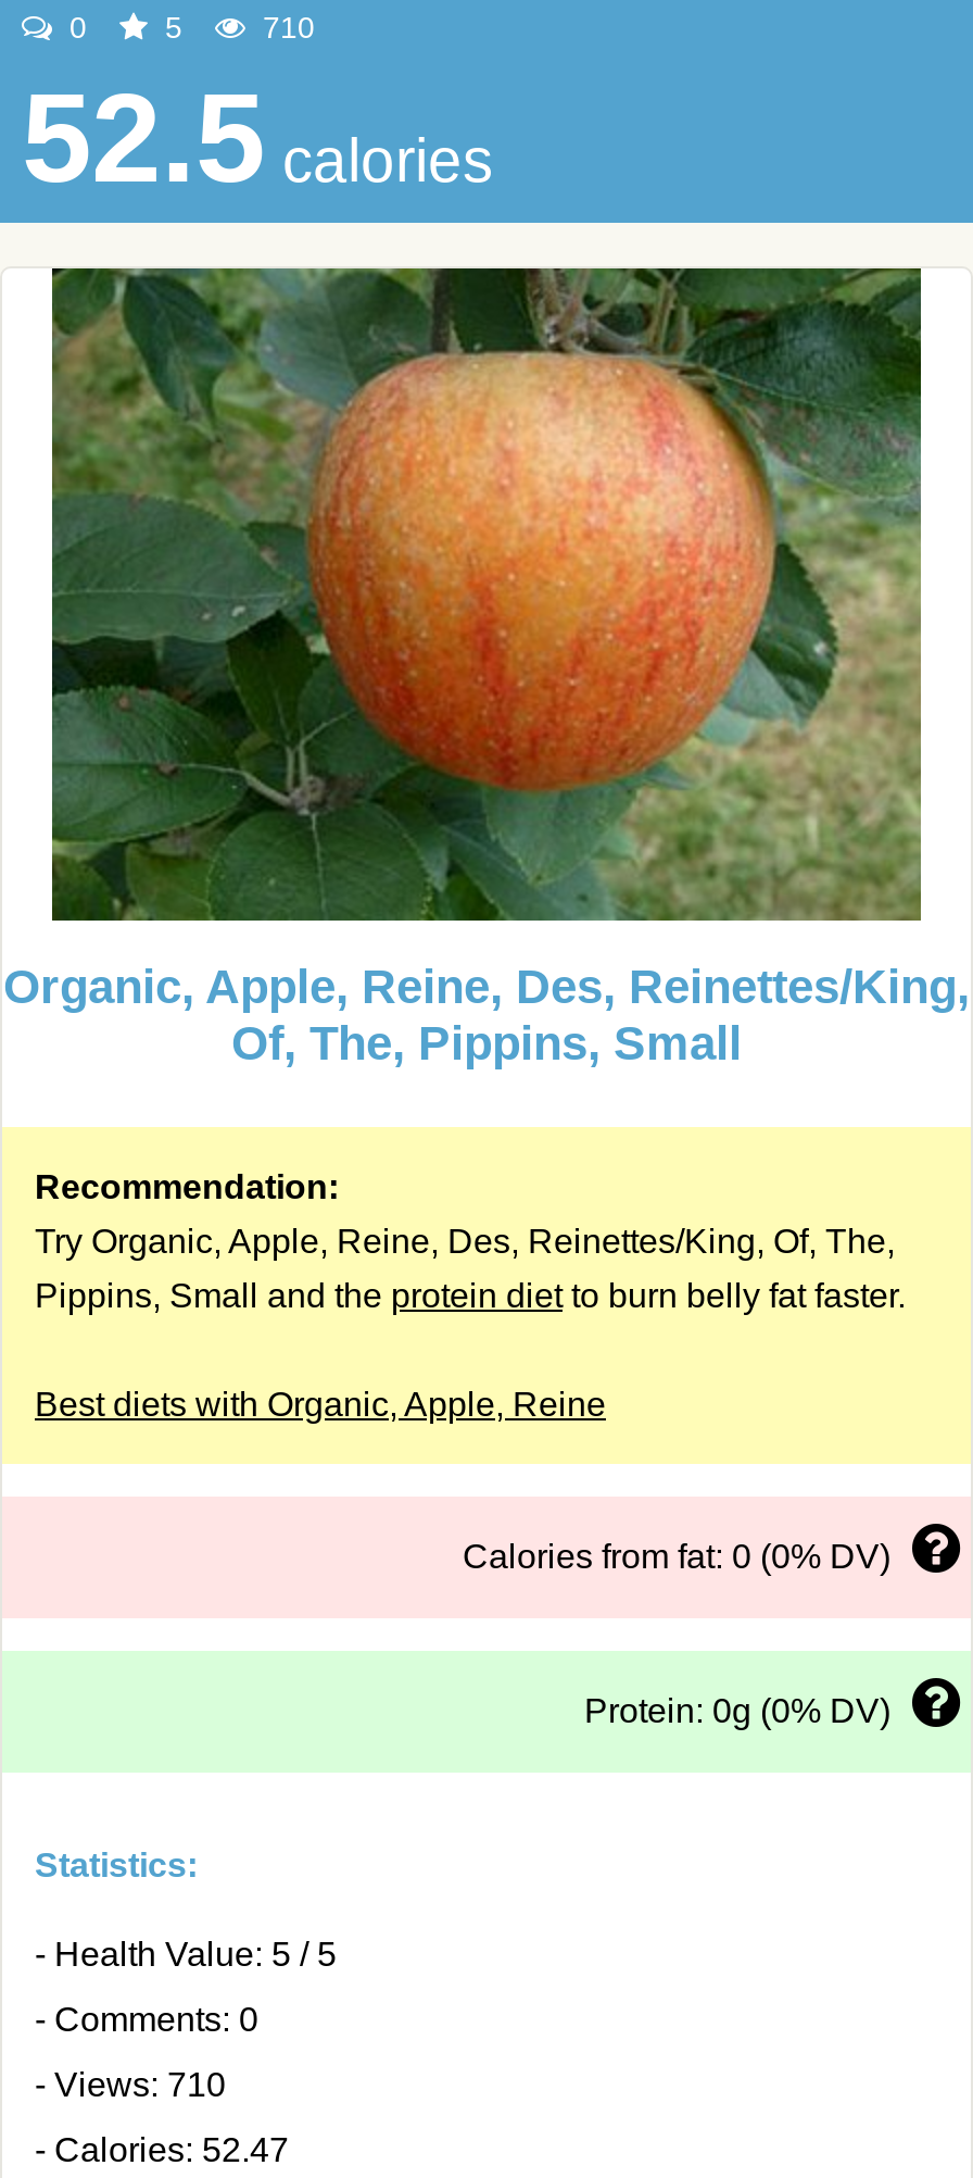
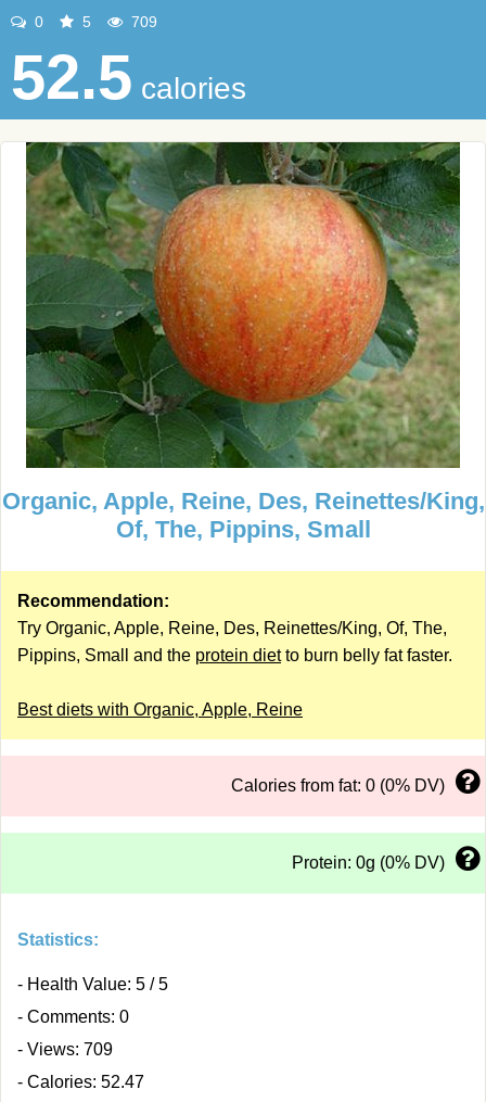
- 710
+ 709

- - Views: 710
+ - Views: 709
